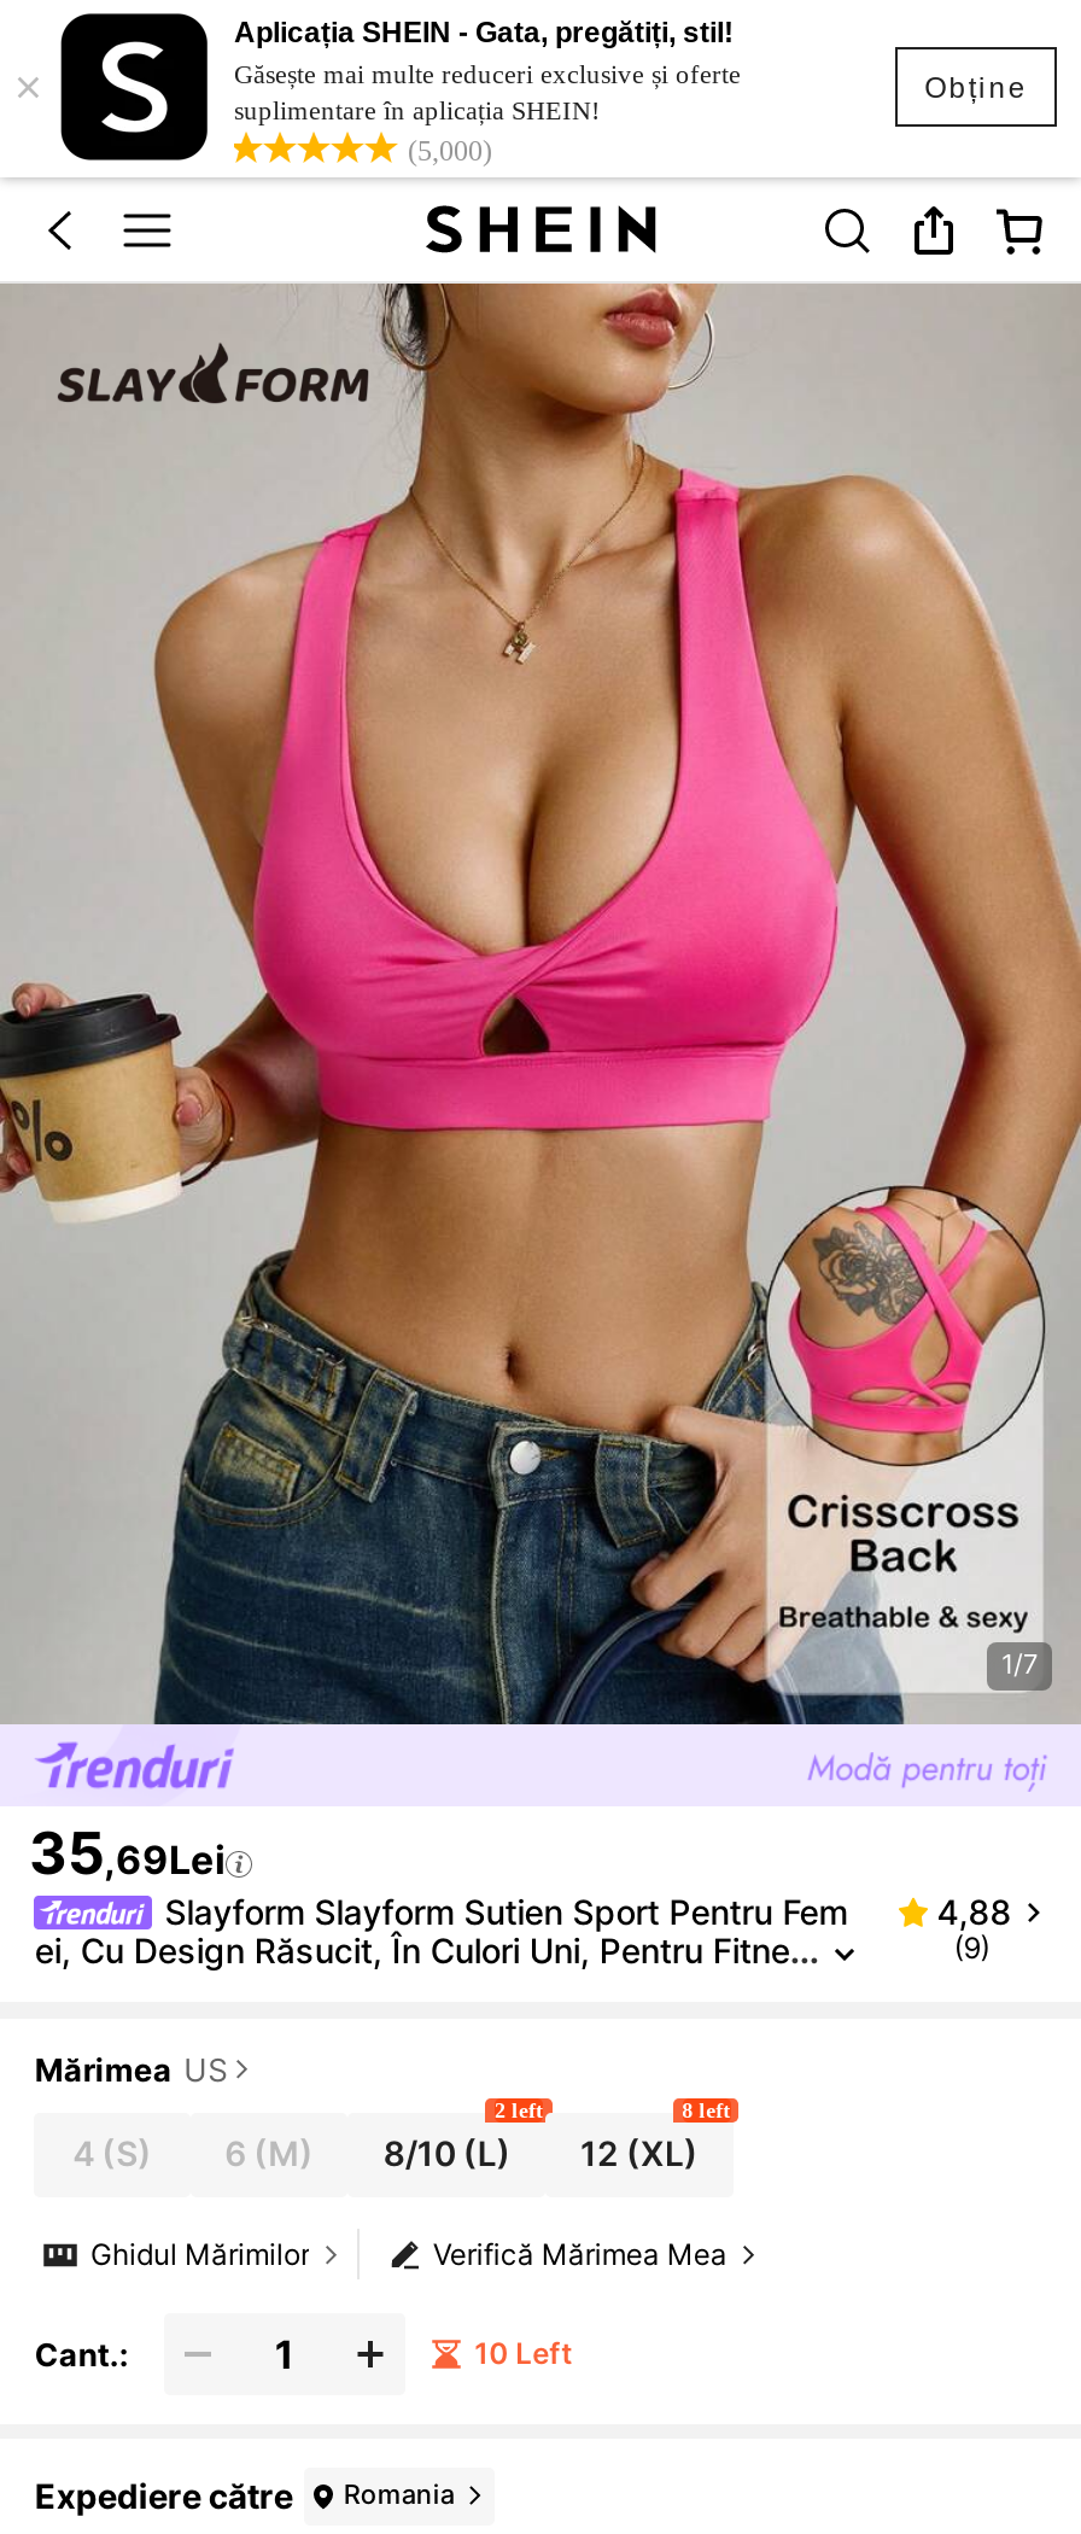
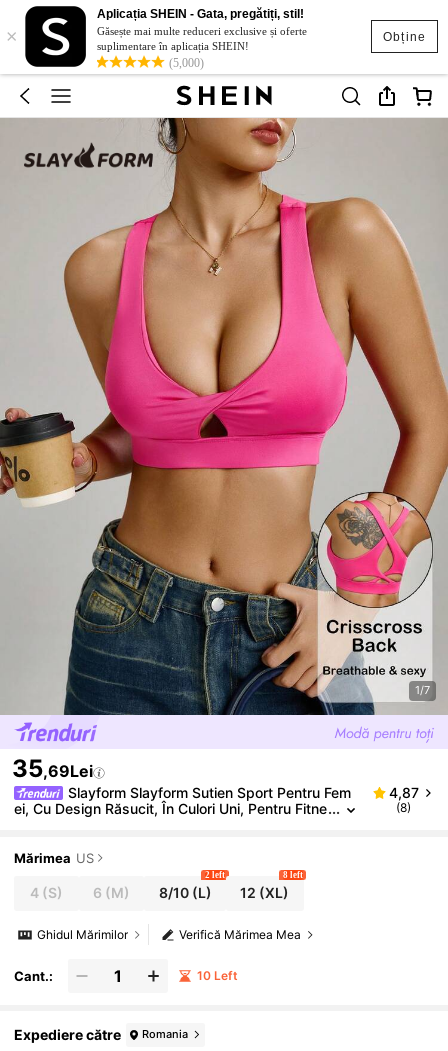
- 4,88
+ 4,87

- (9)
+ (8)
